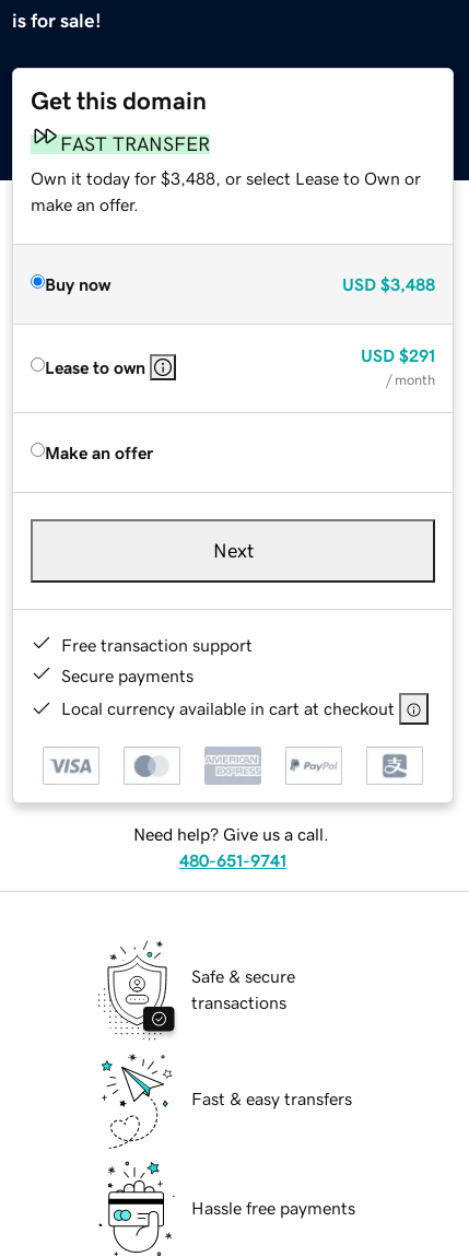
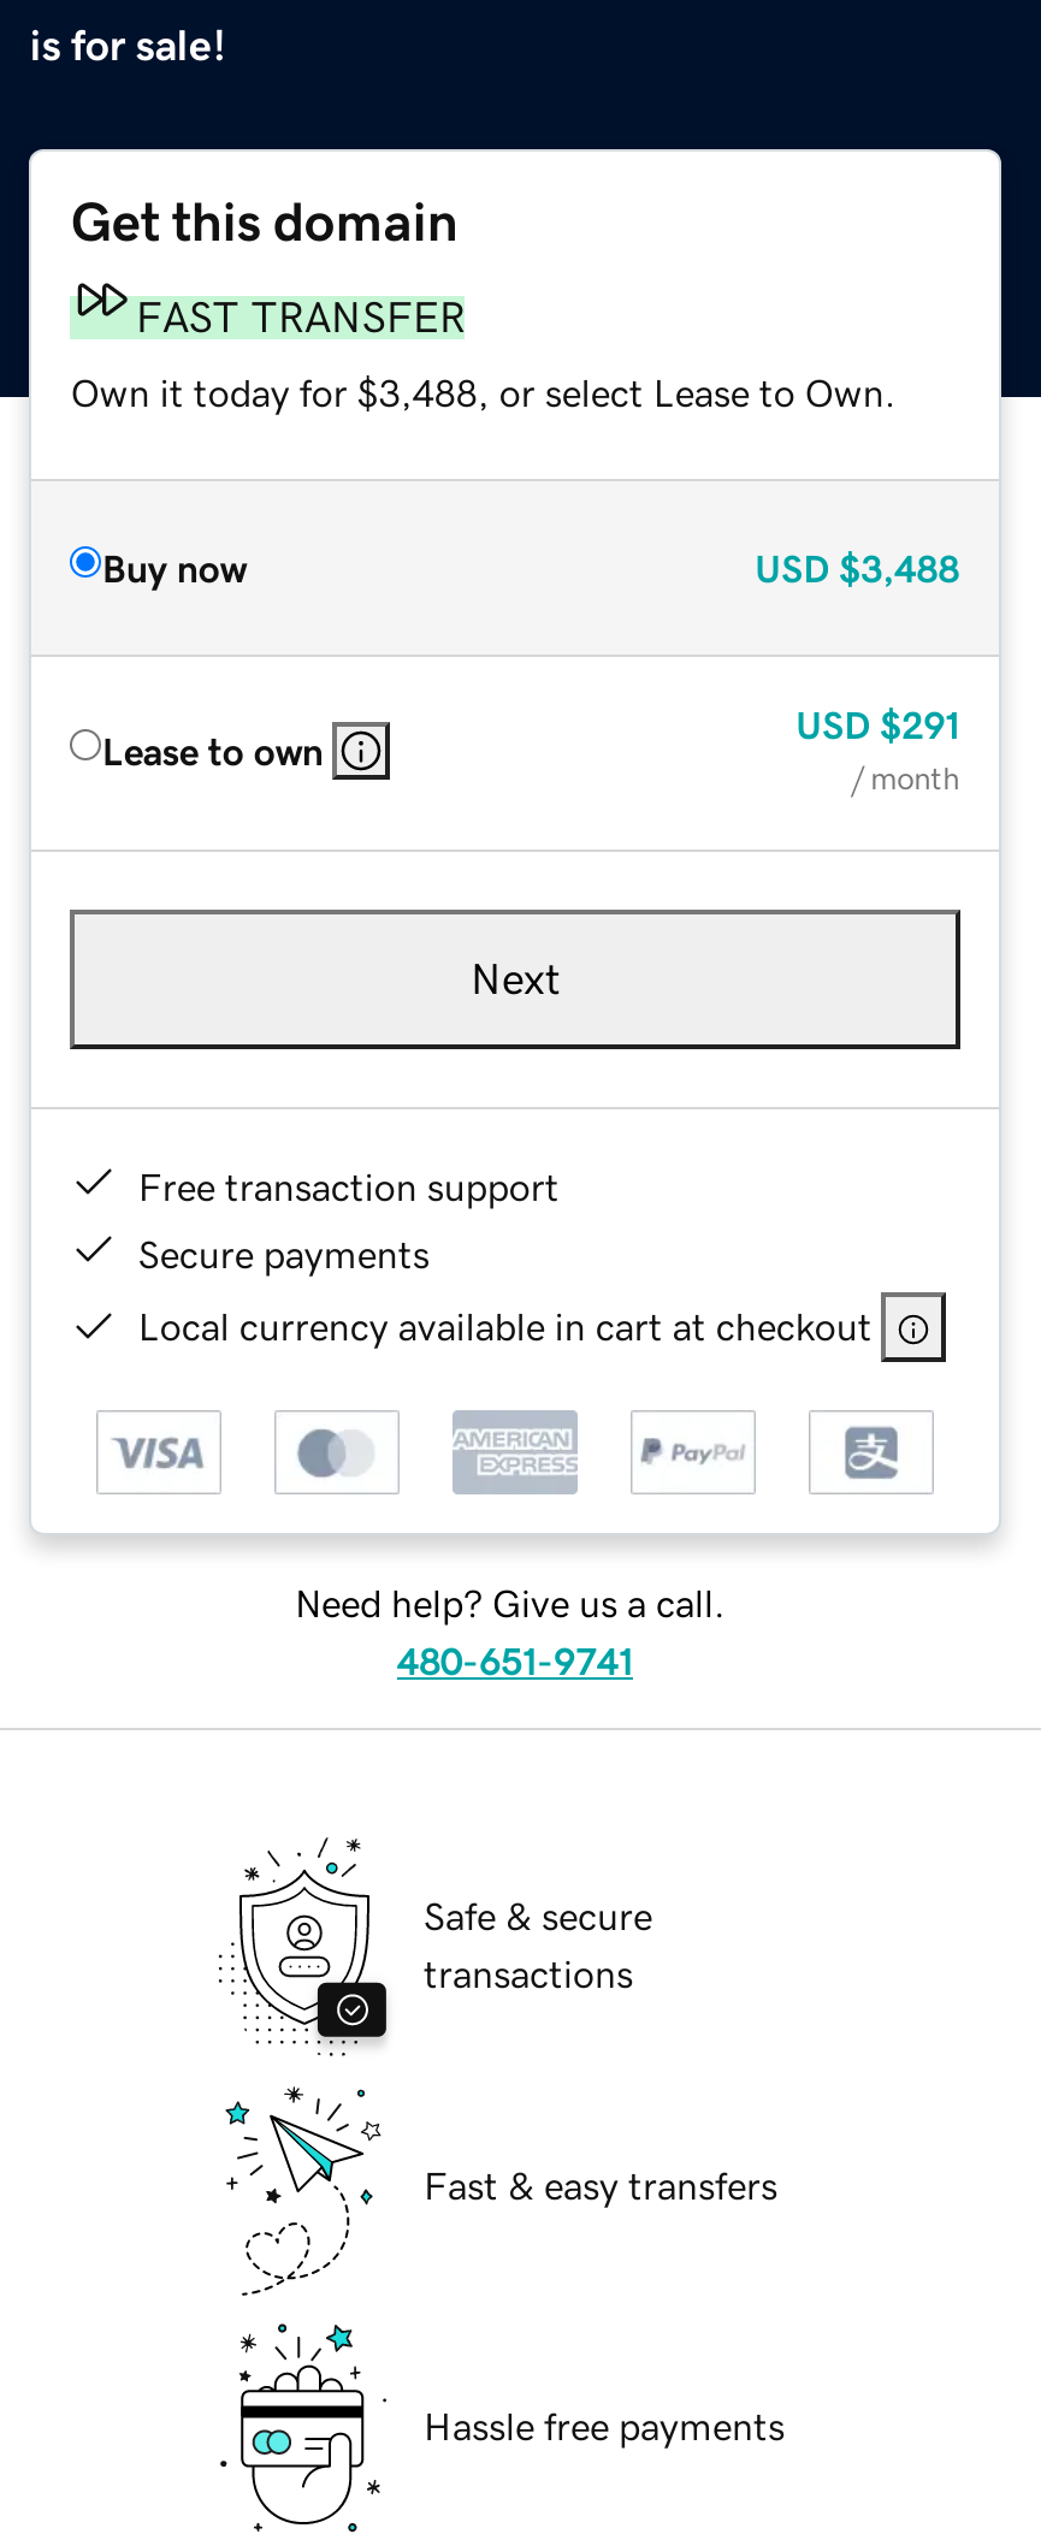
- Own it today for $3,488, or select Lease to Own or
- make an offer.
+ Own it today for $3,488, or select Lease to Own.

- Make an offer
